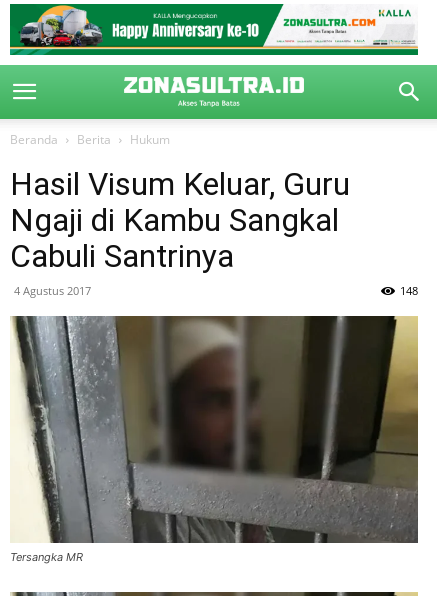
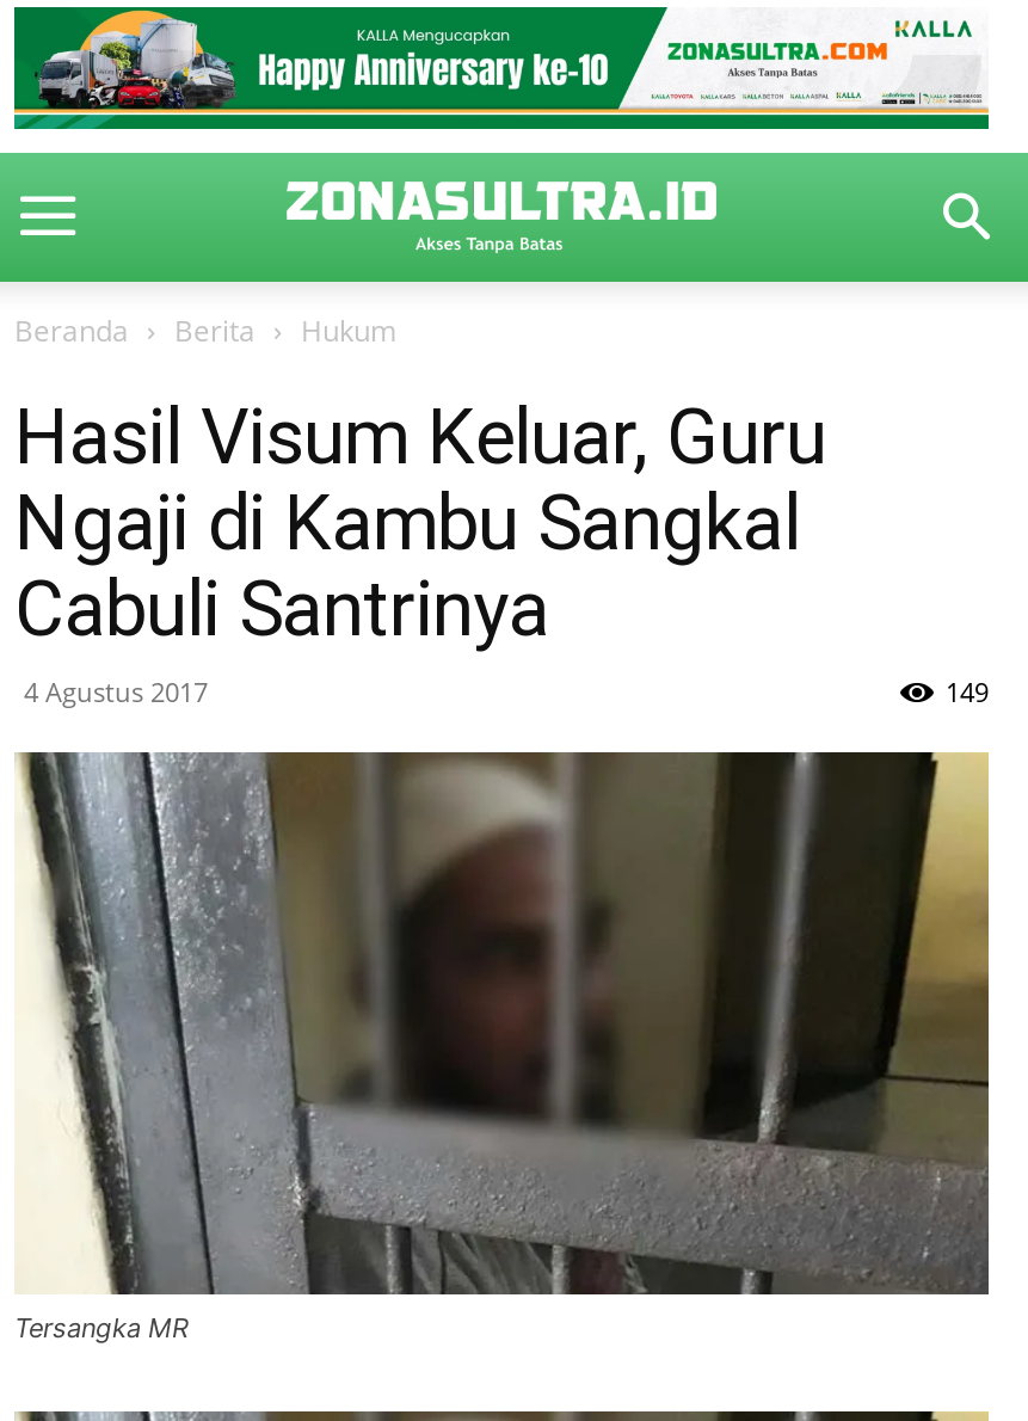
- 148
+ 149
